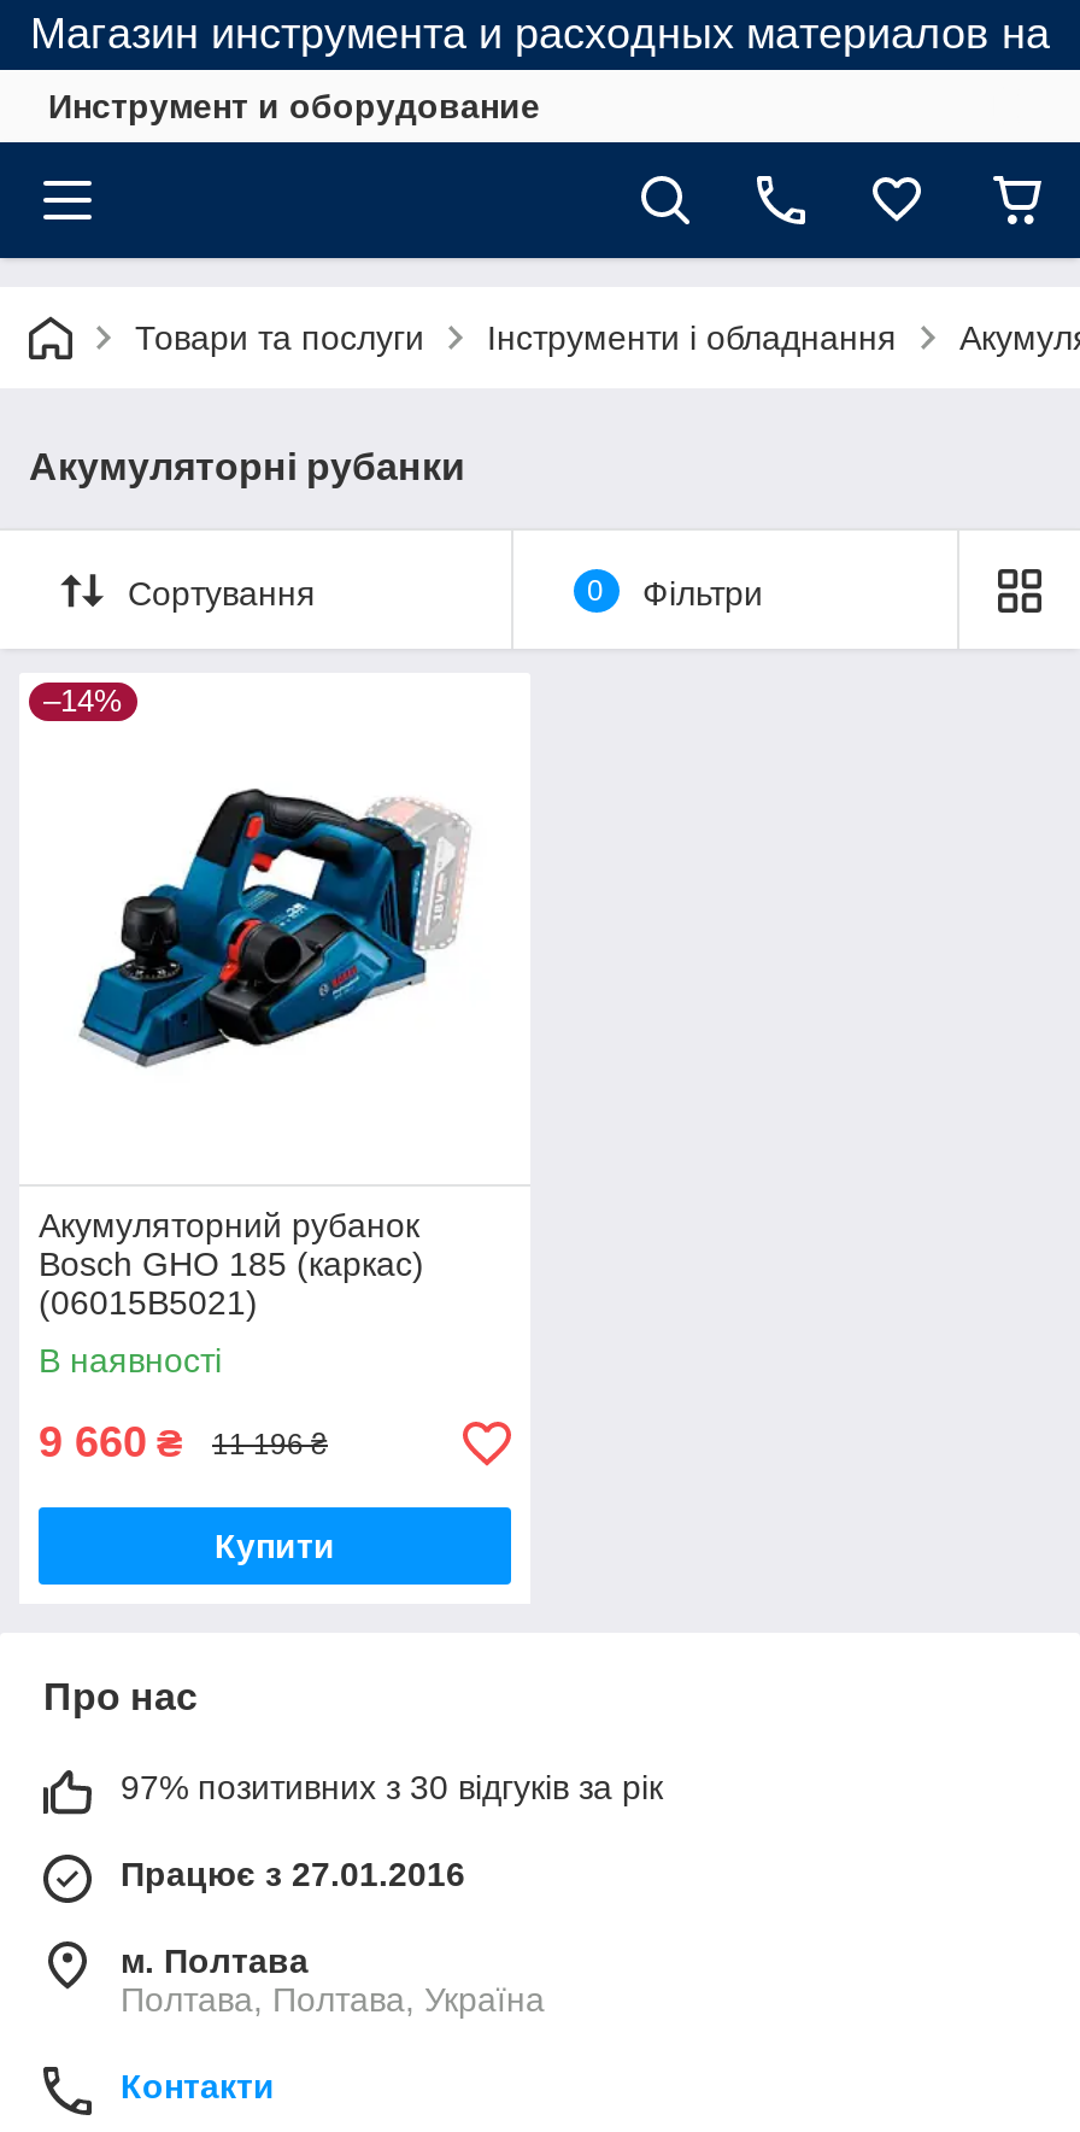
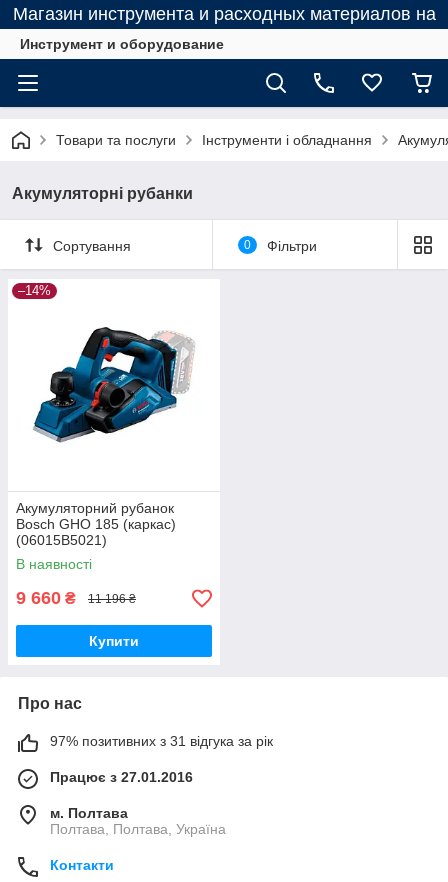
- 97% позитивних з 30 відгуків за рік
+ 97% позитивних з 31 відгука за рік
